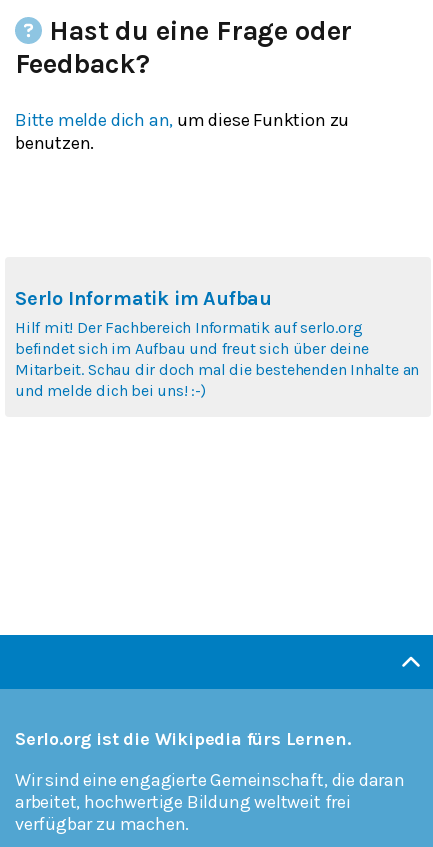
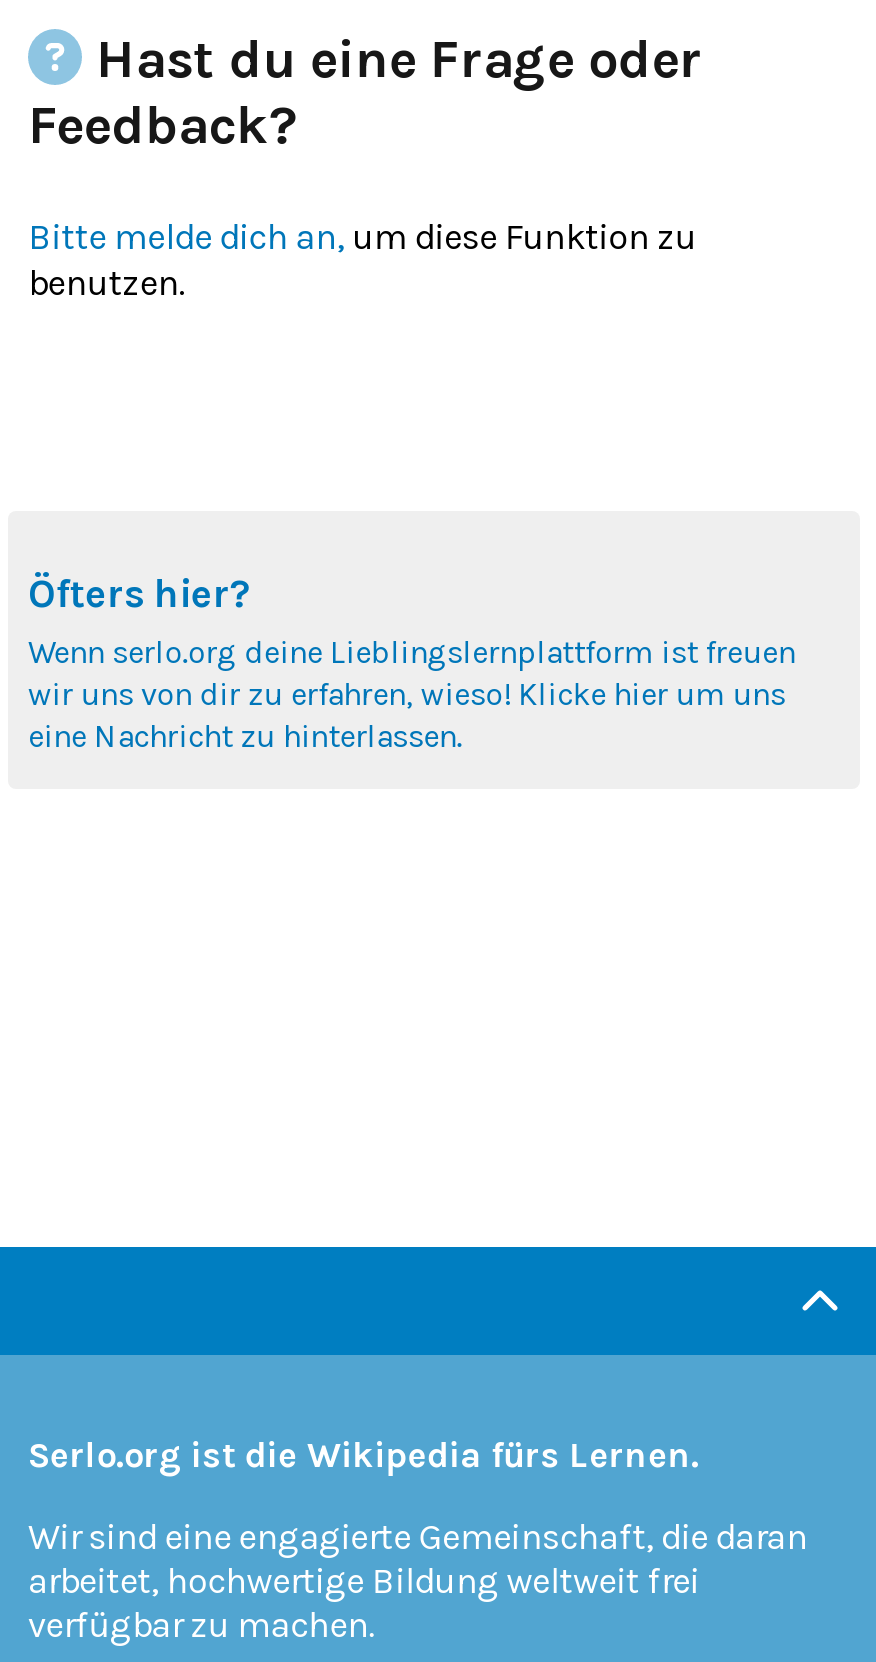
- Serlo Informatik im Aufbau
- Hilf mit! Der Fachbereich Informatik auf serlo.org
- befindet sich im Aufbau und freut sich über deine
- Mitarbeit. Schau dir doch mal die bestehenden Inhalte an
- und melde dich bei uns! :-)
+ Öfters hier?
+ Wenn serlo.org deine Lieblingslernplattform ist freuen
+ wir uns von dir zu erfahren, wieso! Klicke hier um uns
+ eine Nachricht zu hinterlassen.
